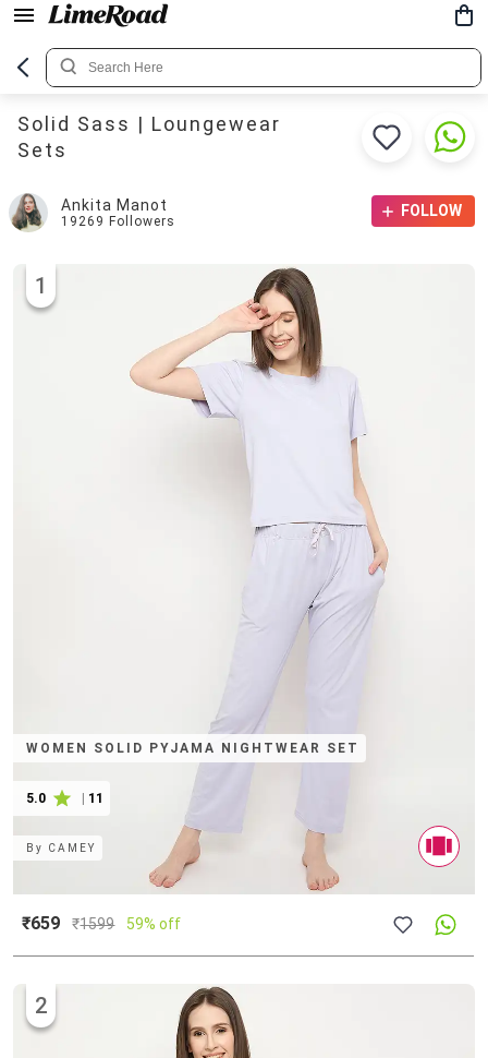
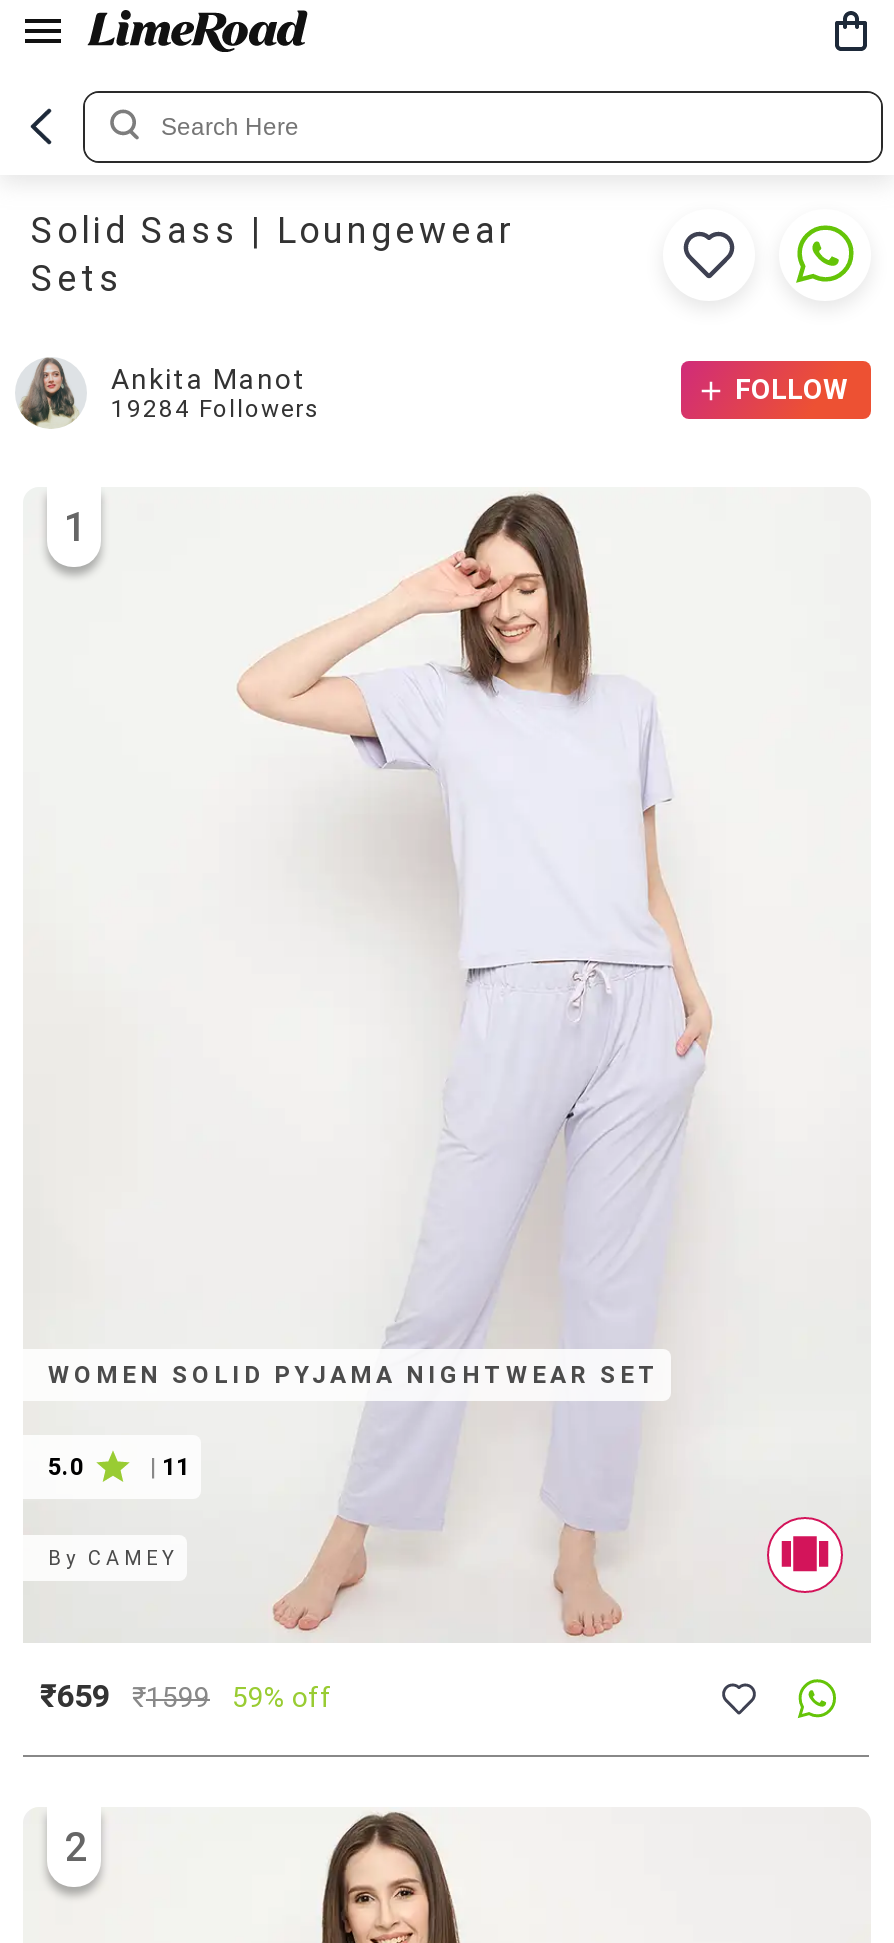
- 19269 Followers
+ 19284 Followers
